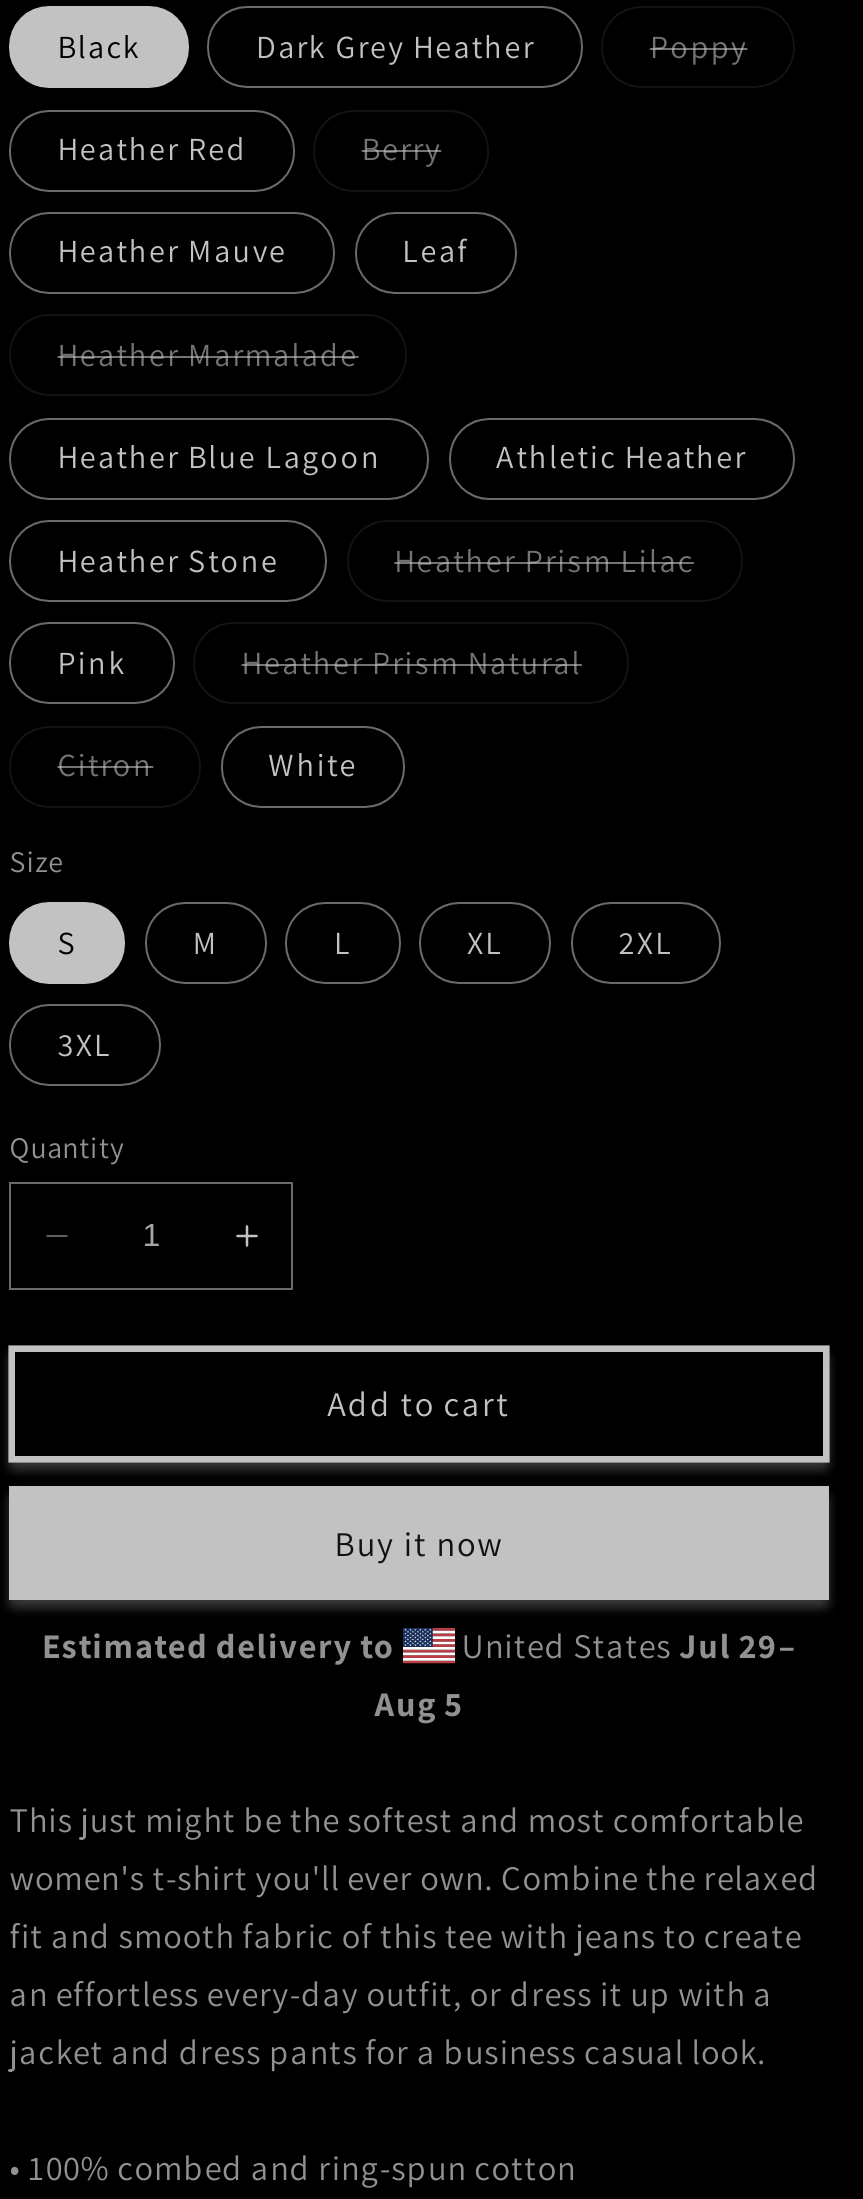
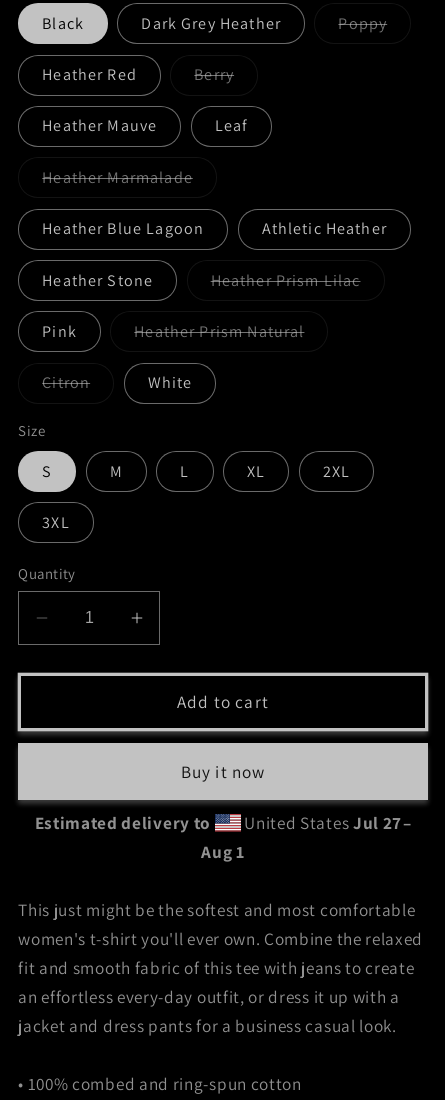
- United States Jul 29–
+ United States Jul 27–

- Aug 5
+ Aug 1
